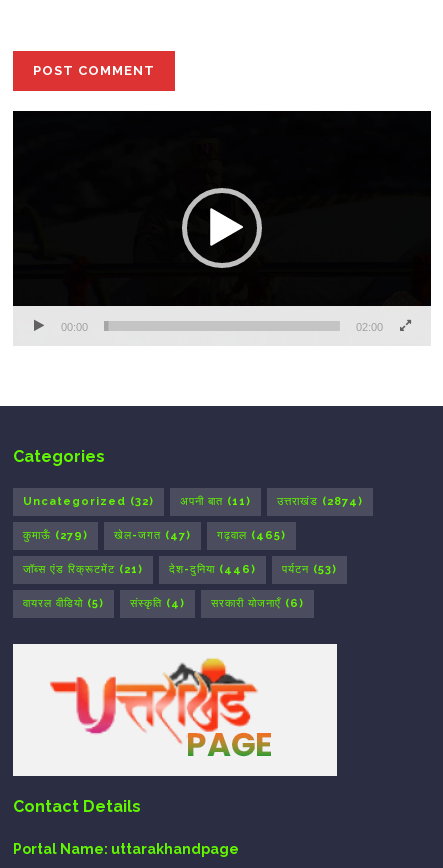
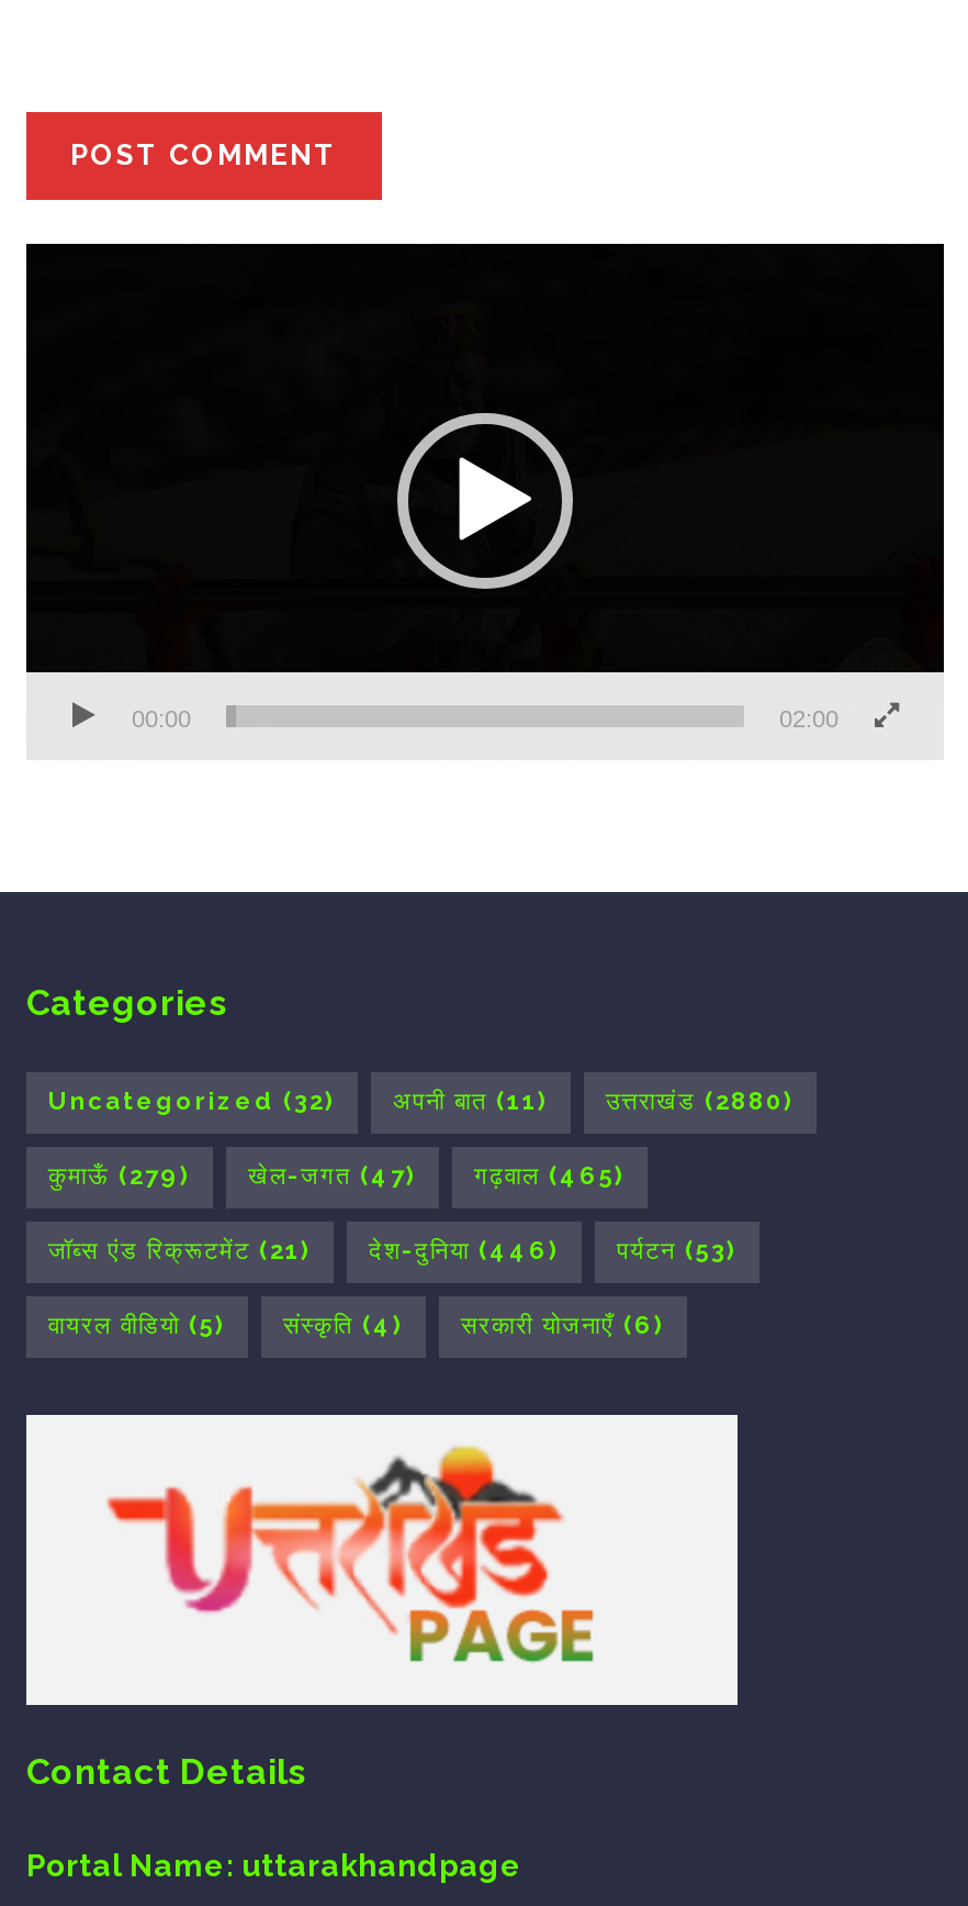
- Uncategorized (32) अपनी बात (11) उत्तराखंड (2874)
+ Uncategorized (32) अपनी बात (11) उत्तराखंड (2880)
